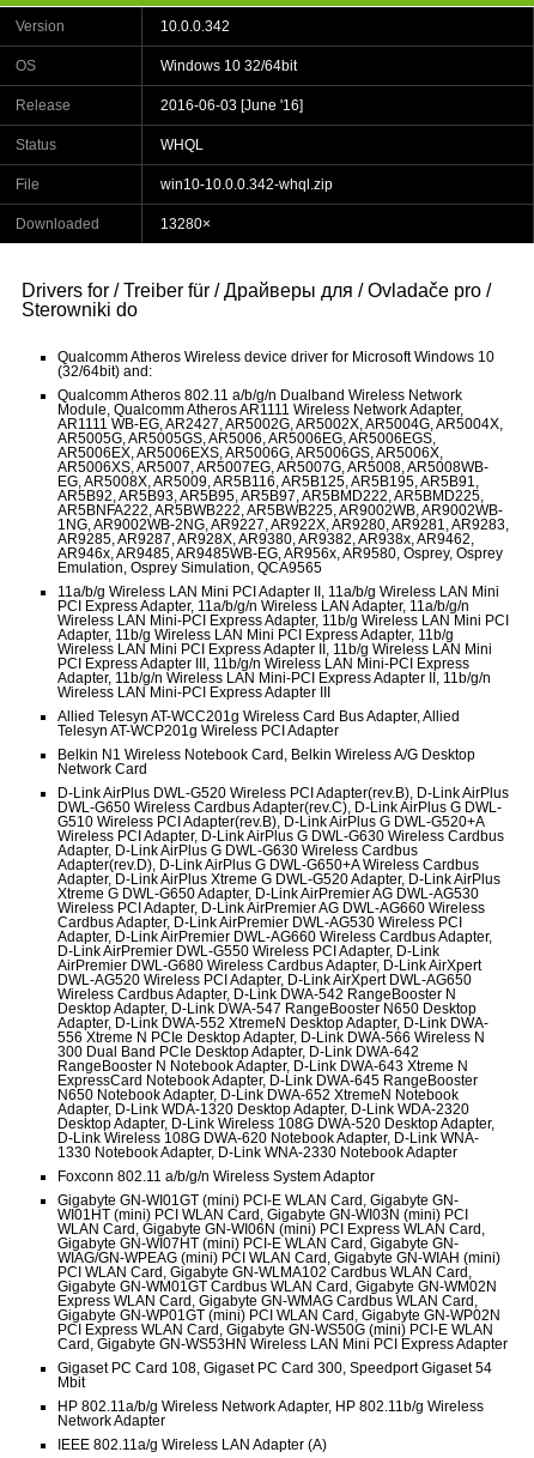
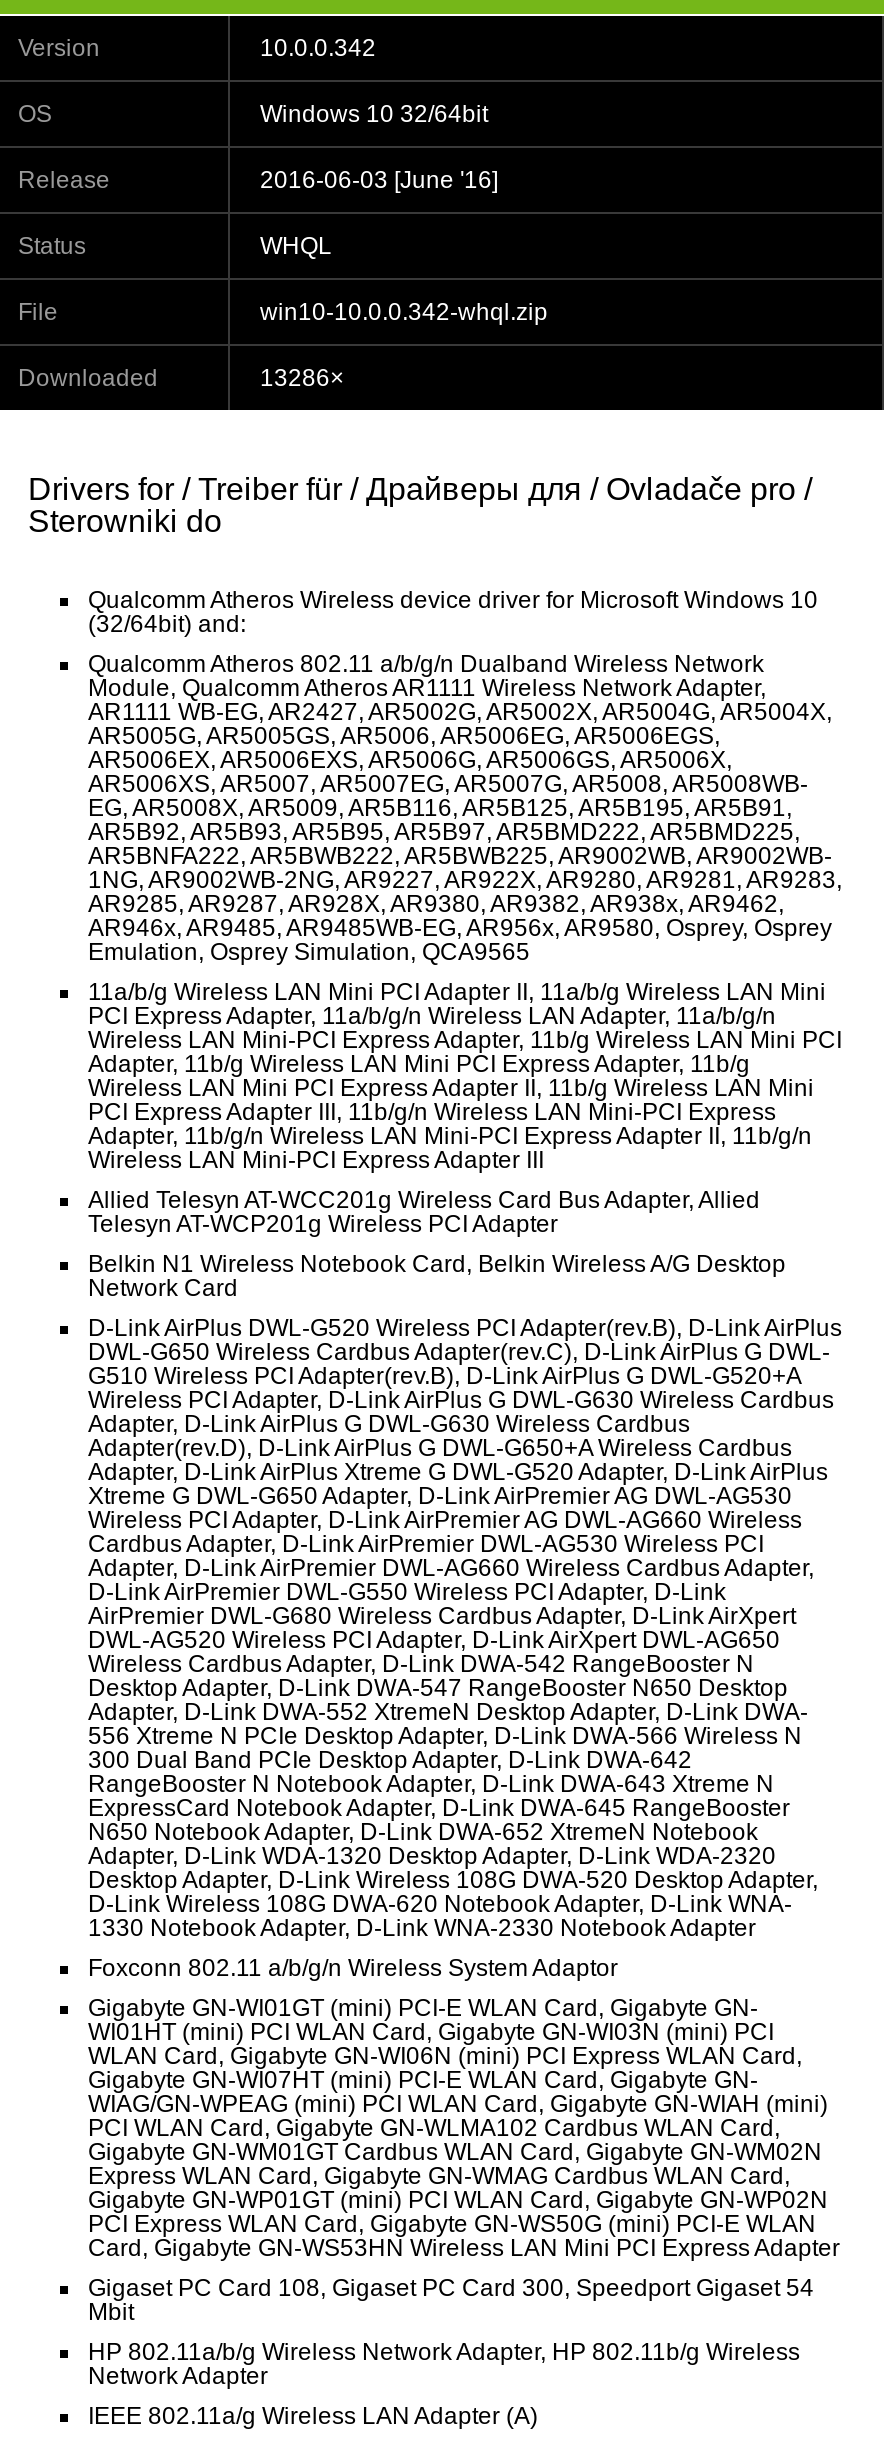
- 13280×
+ 13286×
